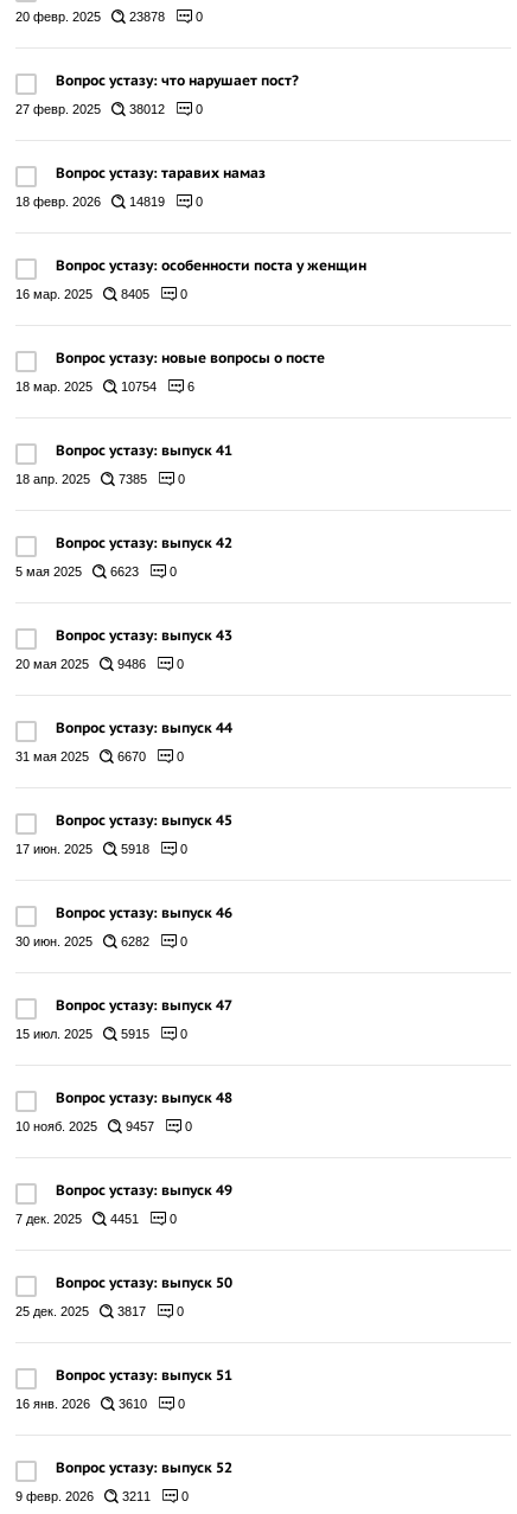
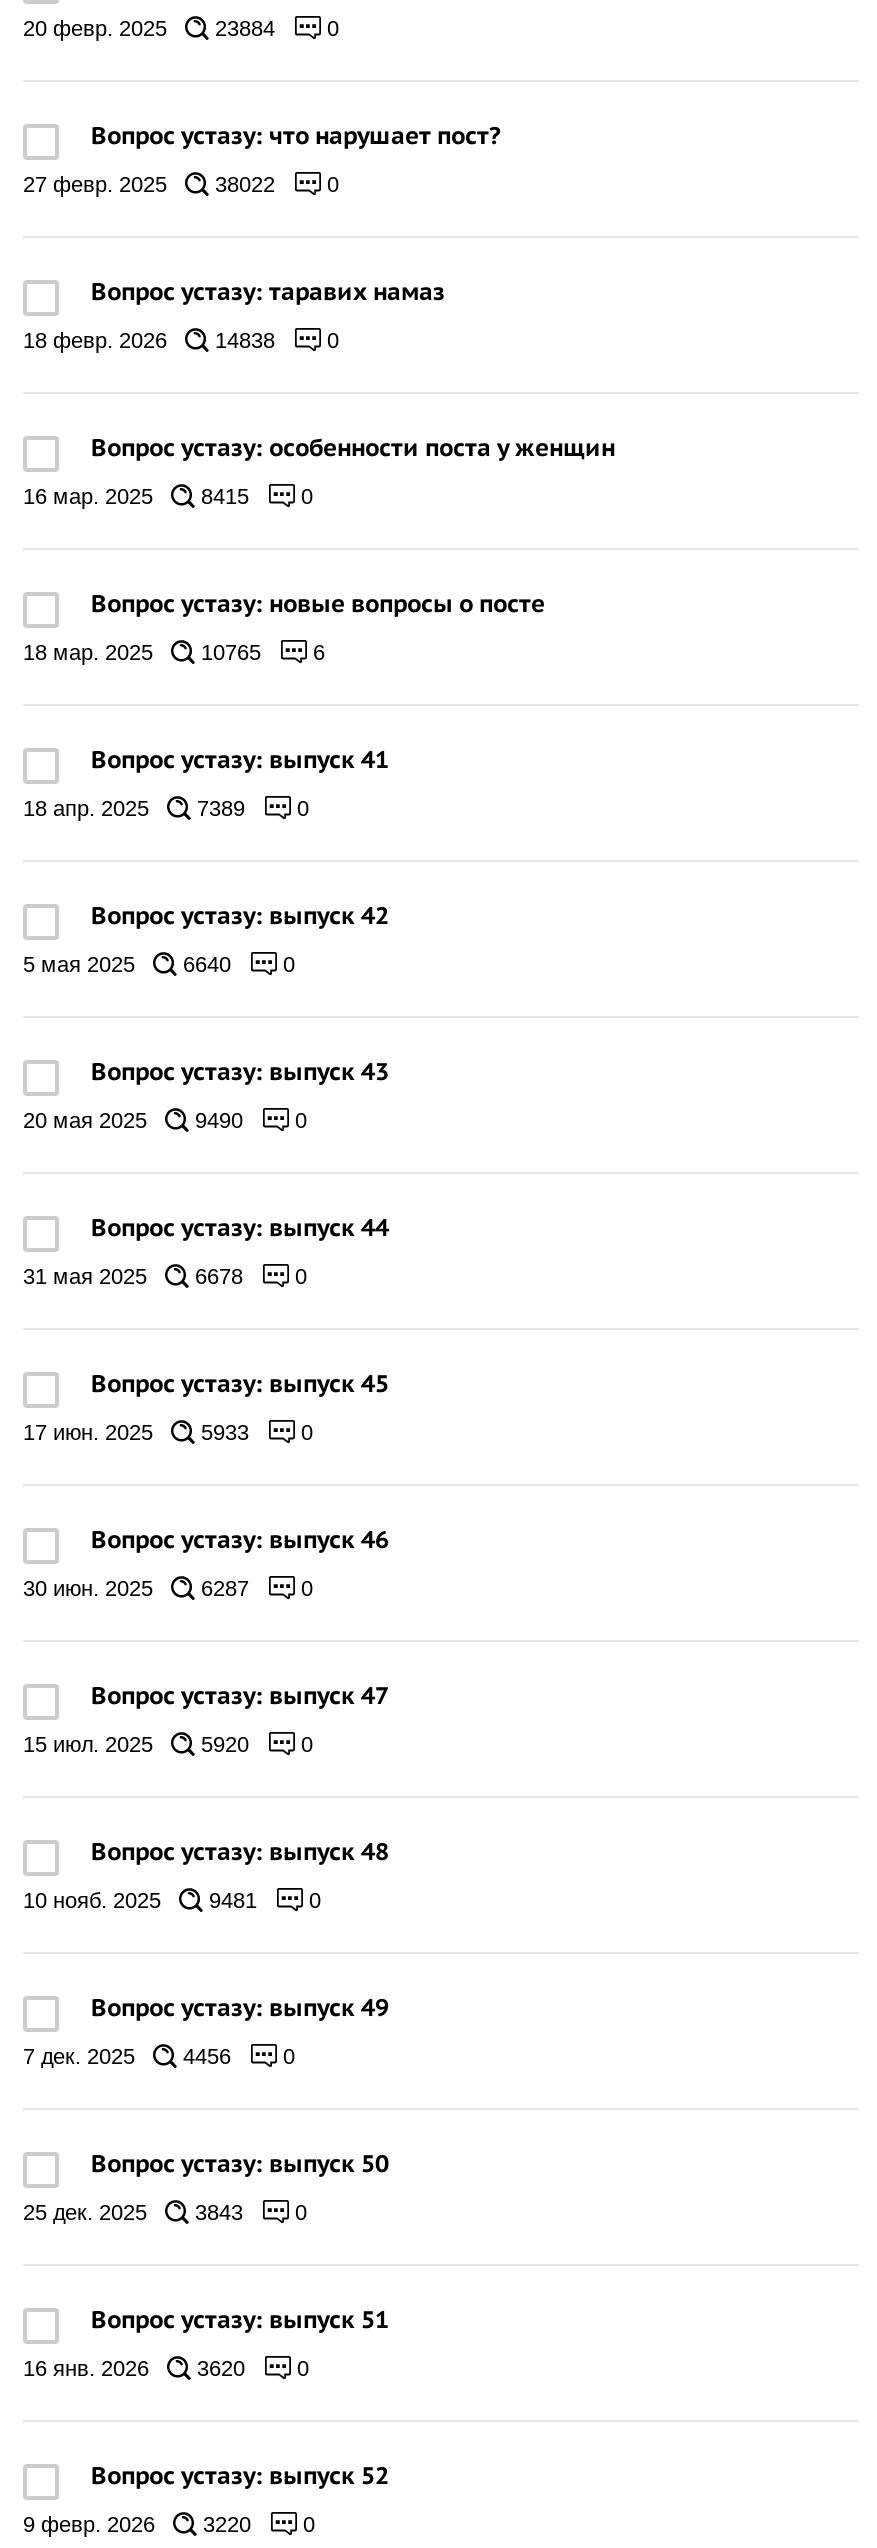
- 23878
+ 23884

- 38012
+ 38022

- 14819
+ 14838

- 8405
+ 8415

- 18 мар. 2025 10754 6
+ 18 мар. 2025 10765 6

- 7385
+ 7389

- 6623
+ 6640

- 9486
+ 9490

- 6670
+ 6678

- 5918
+ 5933

- 6282
+ 6287

- 5915
+ 5920

- 9457
+ 9481

- 4451
+ 4456

- 3817
+ 3843

- 3610
+ 3620

- 3211
+ 3220
